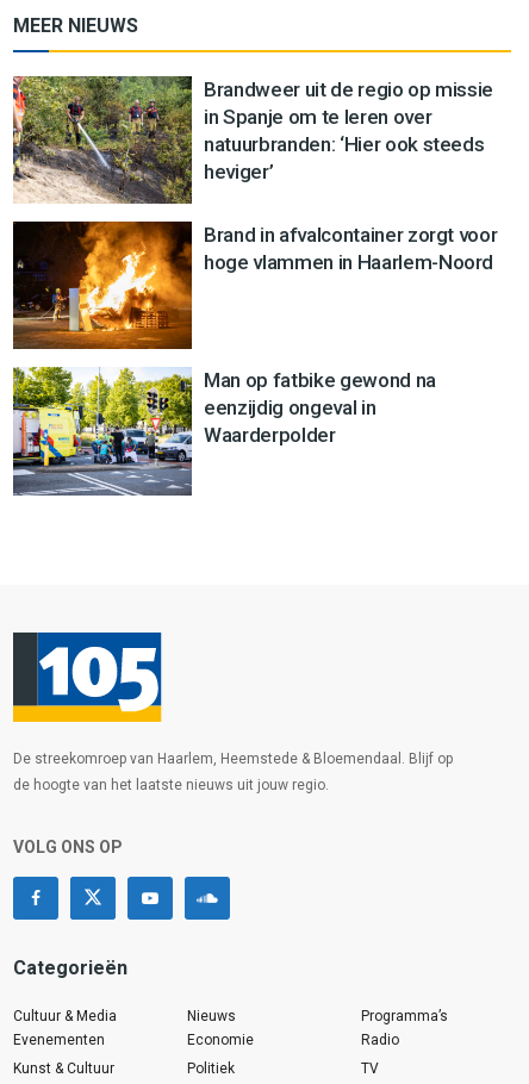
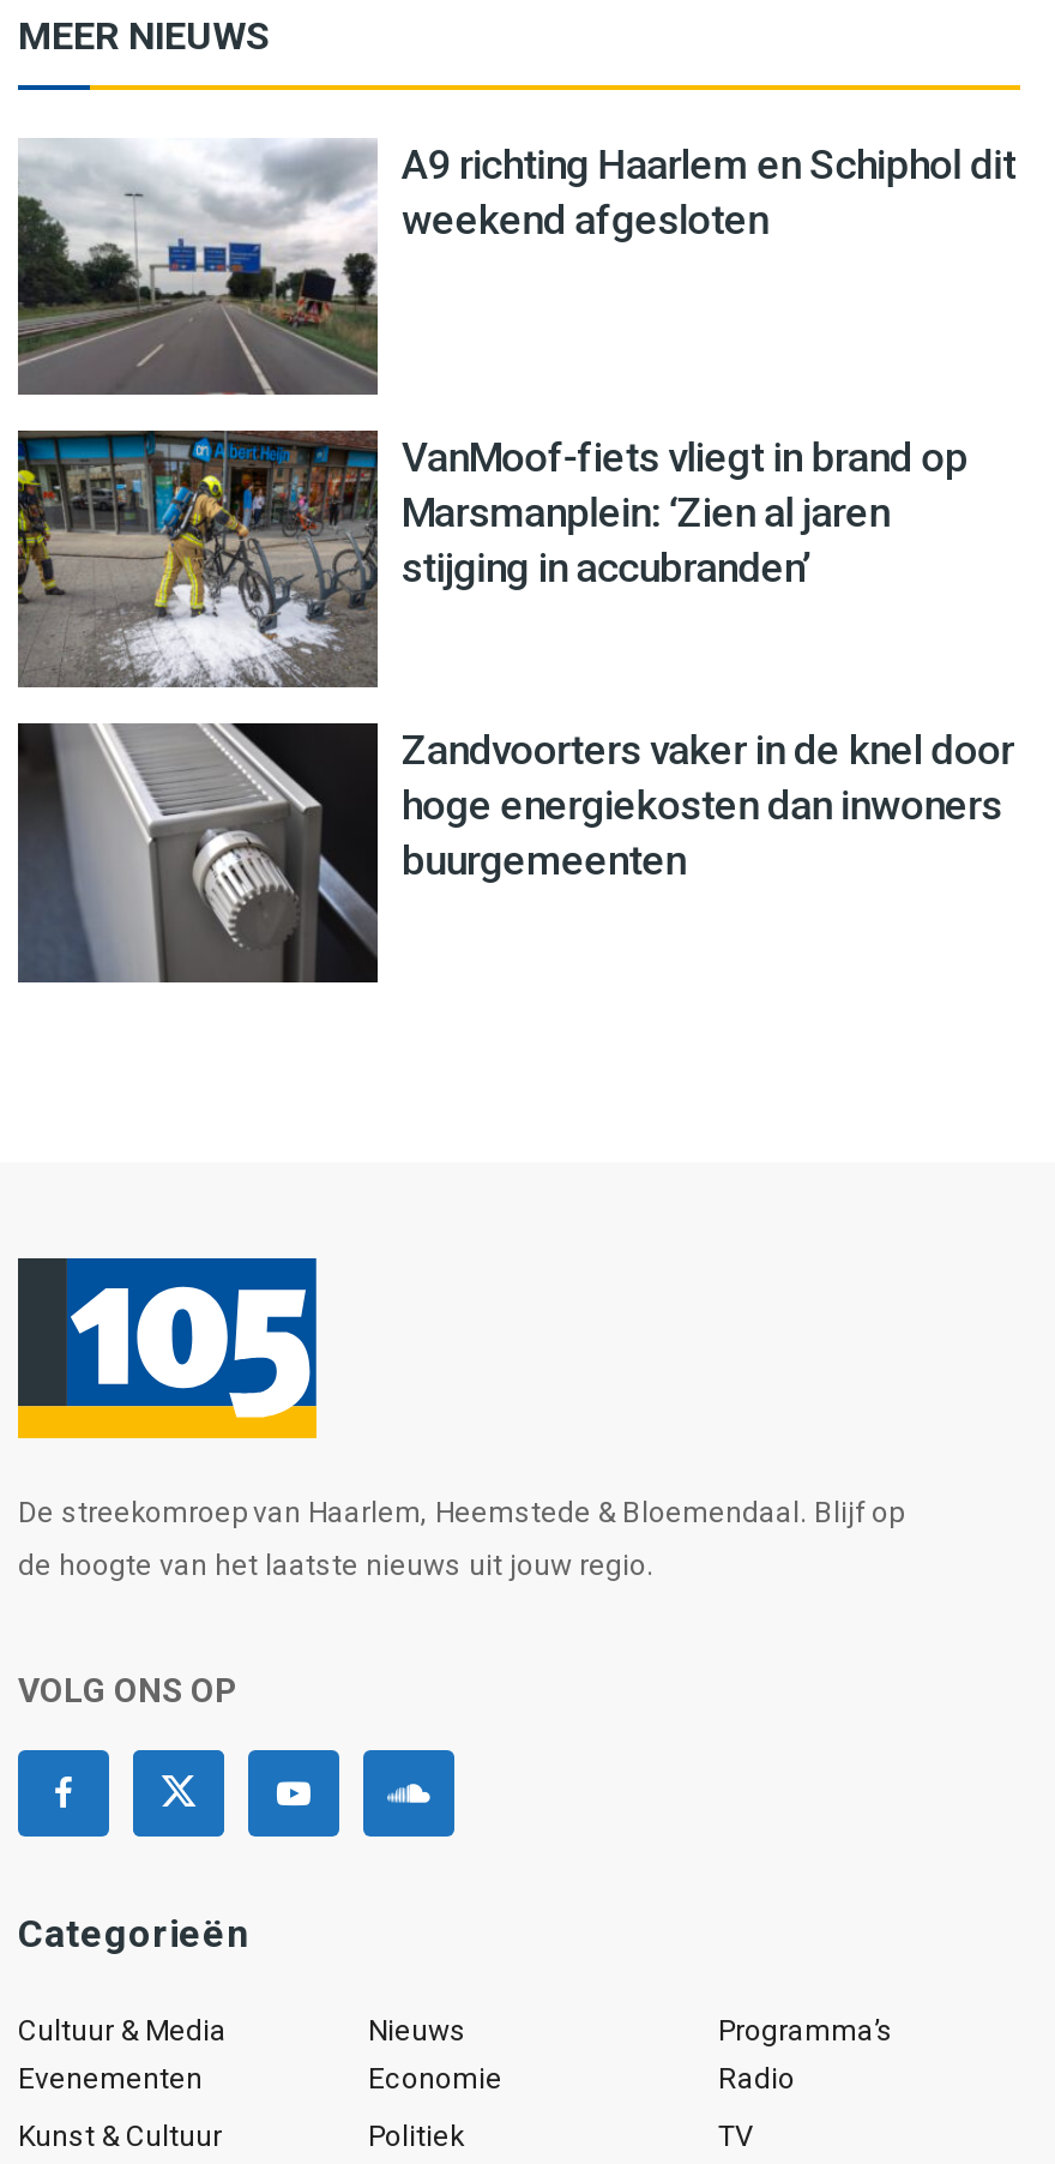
- [image]
- Brandweer uit de regio op missie
- in Spanje om te leren over
- natuurbranden: ‘Hier ook steeds
- heviger’
+ [image]
+ A9 richting Haarlem en Schiphol dit
+ weekend afgesloten

- [image]
- Brand in afvalcontainer zorgt voor
- hoge vlammen in Haarlem-Noord
+ [image]
+ VanMoof-fiets vliegt in brand op
+ Marsmanplein: ‘Zien al jaren
+ stijging in accubranden’

- [image]
- Man op fatbike gewond na
- eenzijdig ongeval in
- Waarderpolder
+ [image]
+ Zandvoorters vaker in de knel door
+ hoge energiekosten dan inwoners
+ buurgemeenten
